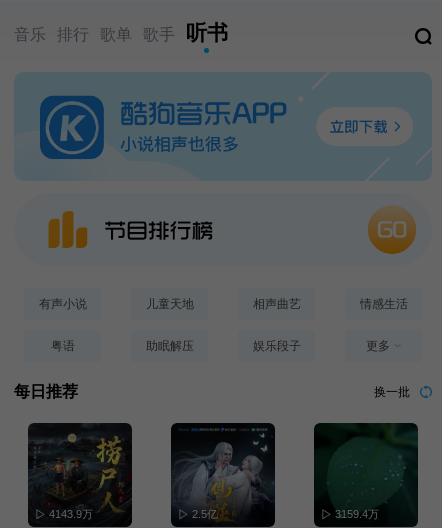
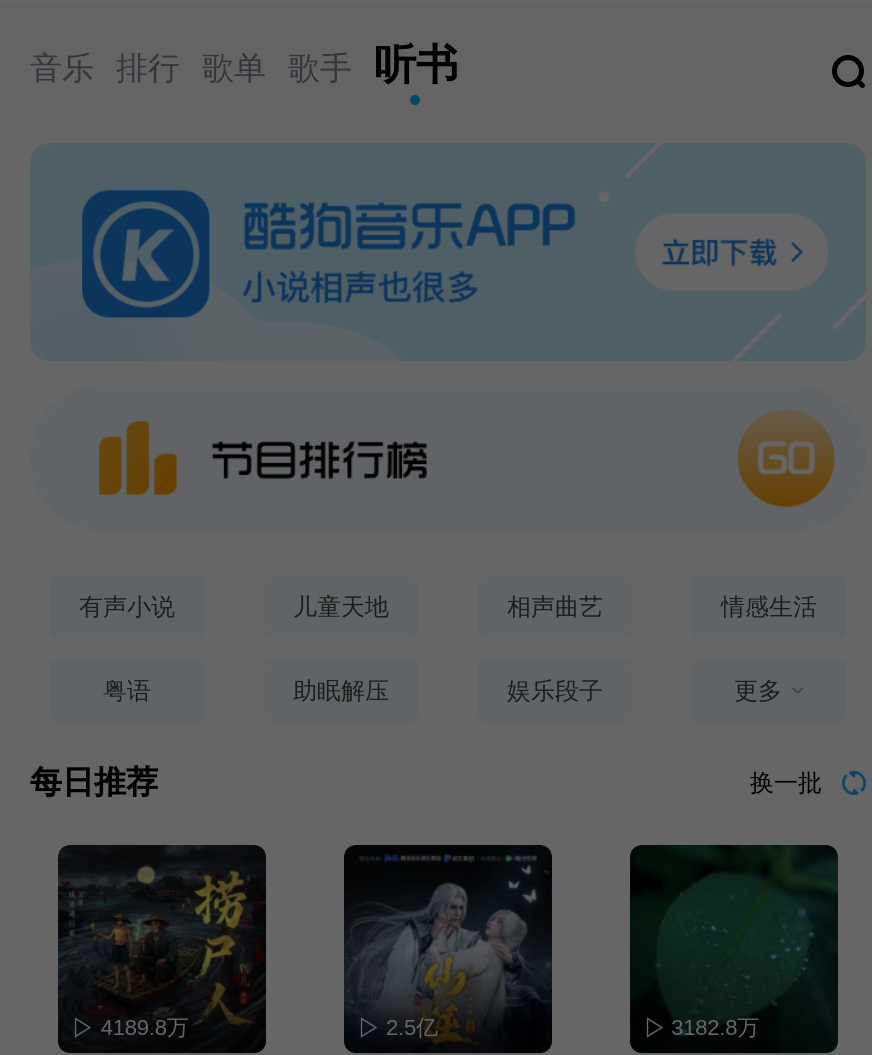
- 4143.9万
+ 4189.8万

- 3159.4万
+ 3182.8万
